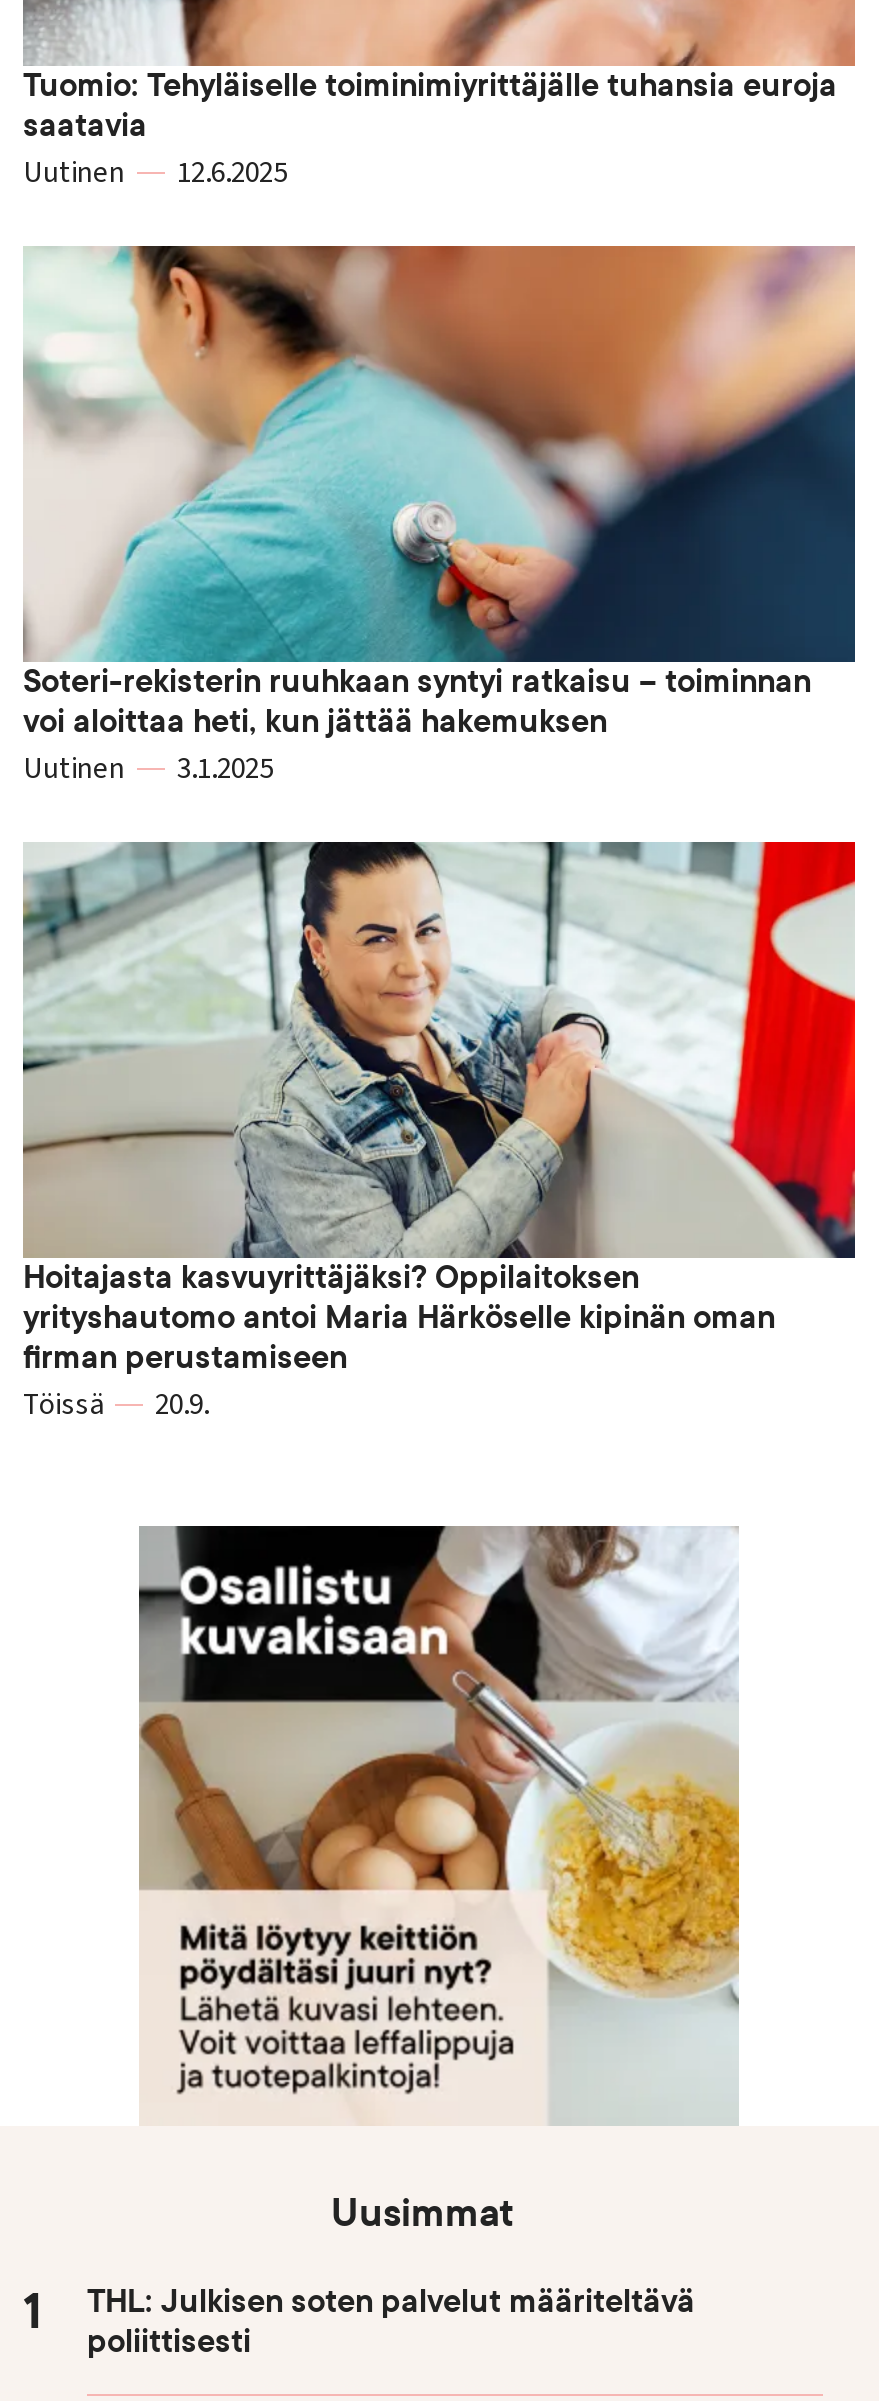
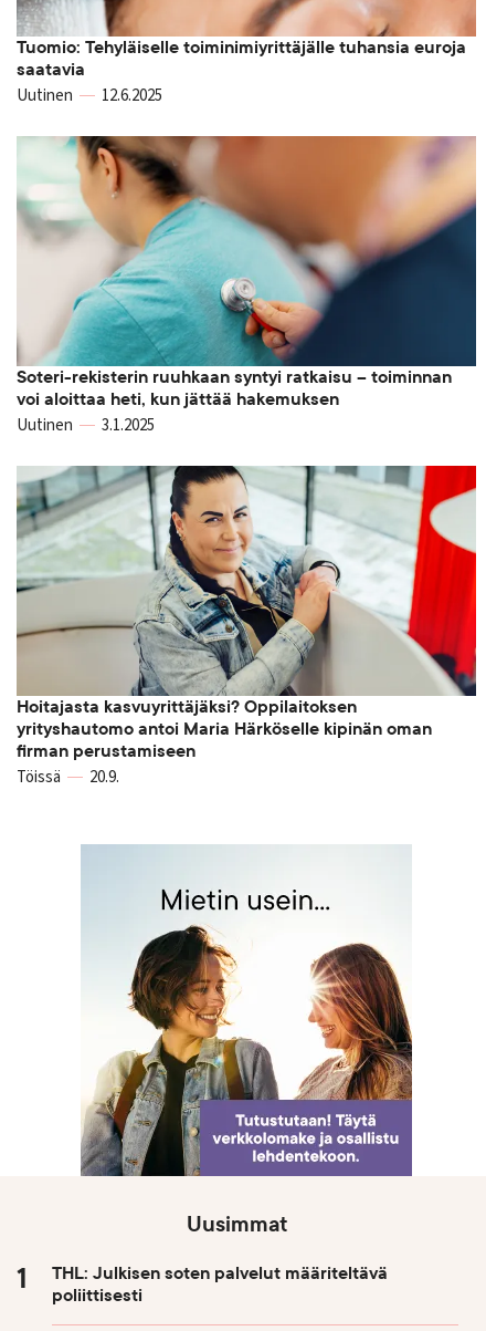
- [image]
+ [image]
